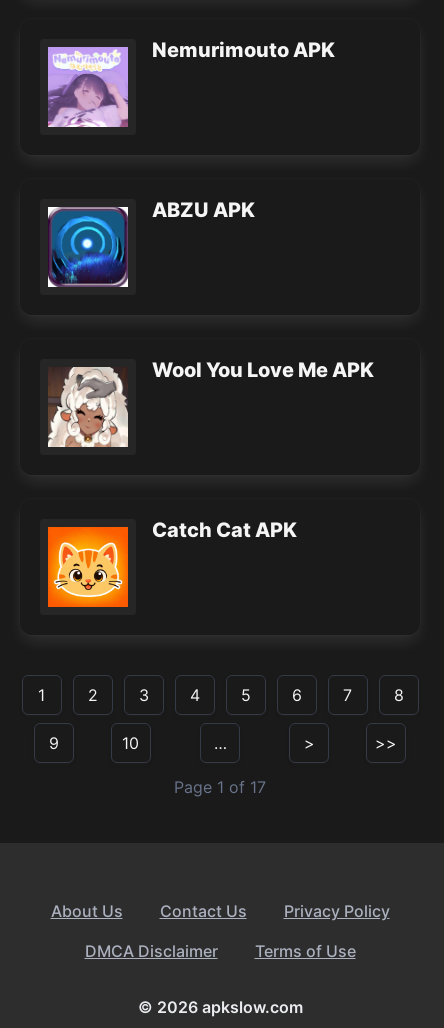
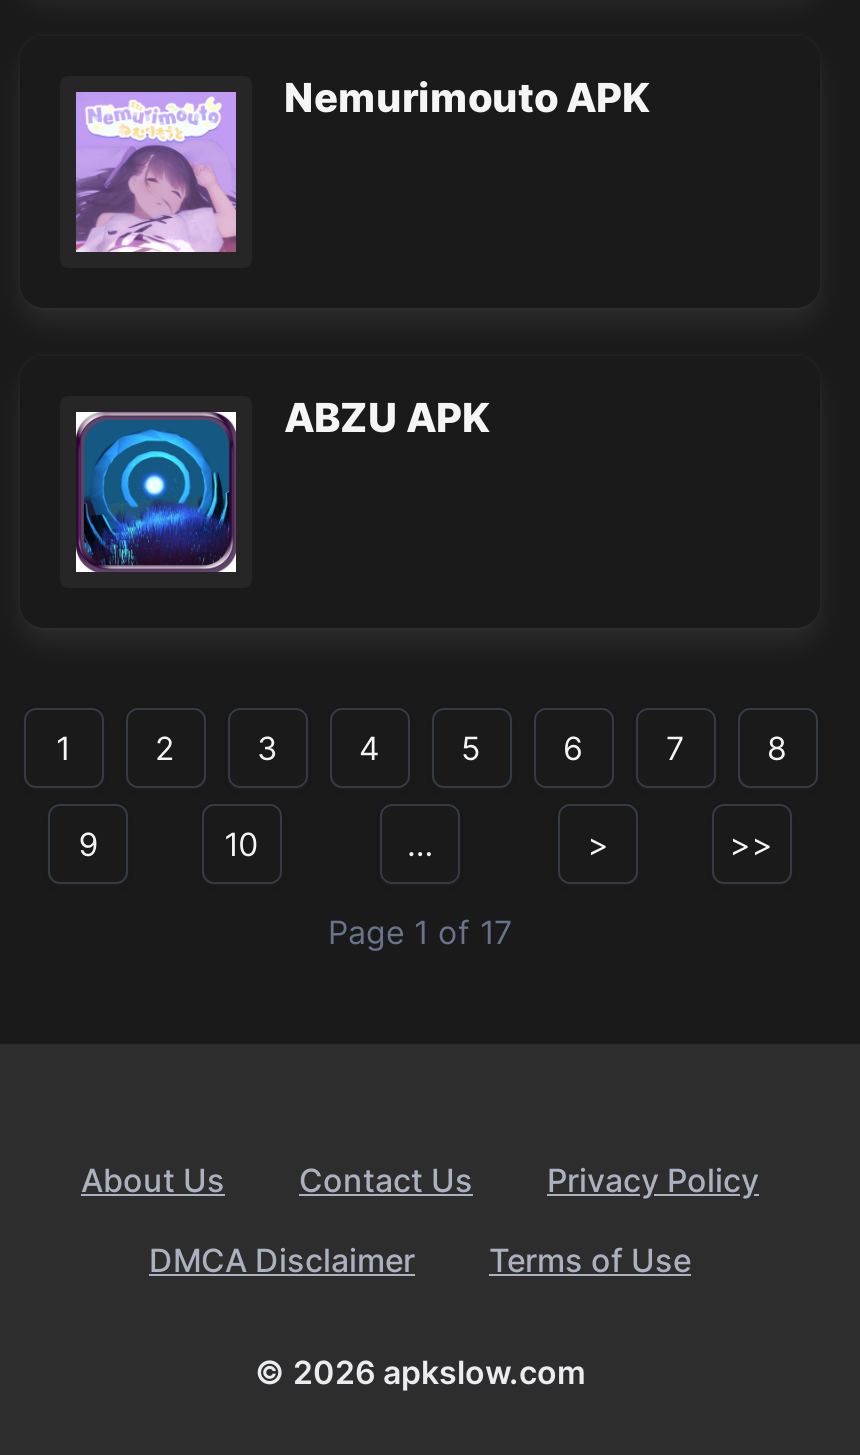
- [image]
- Wool You Love Me APK

- [image]
- Catch Cat APK
